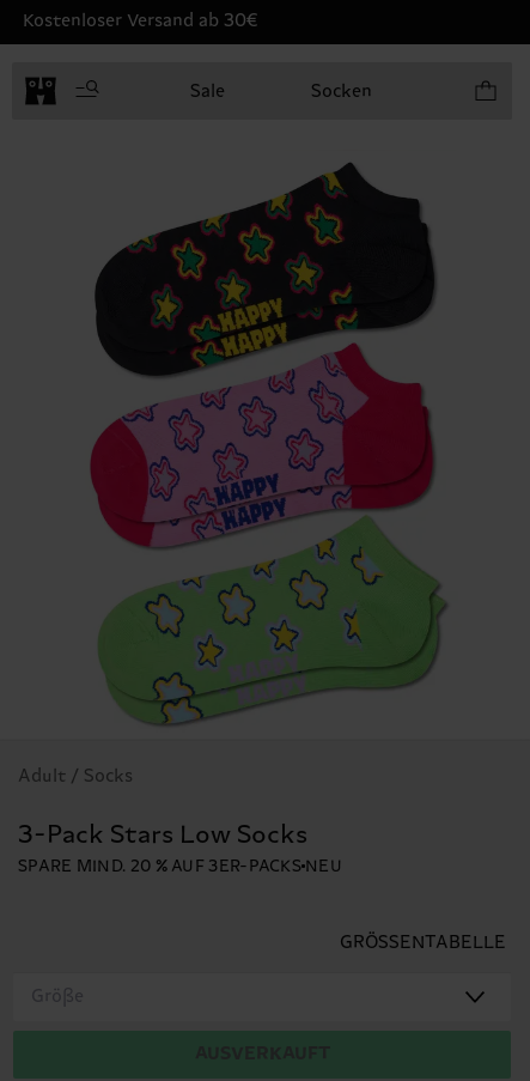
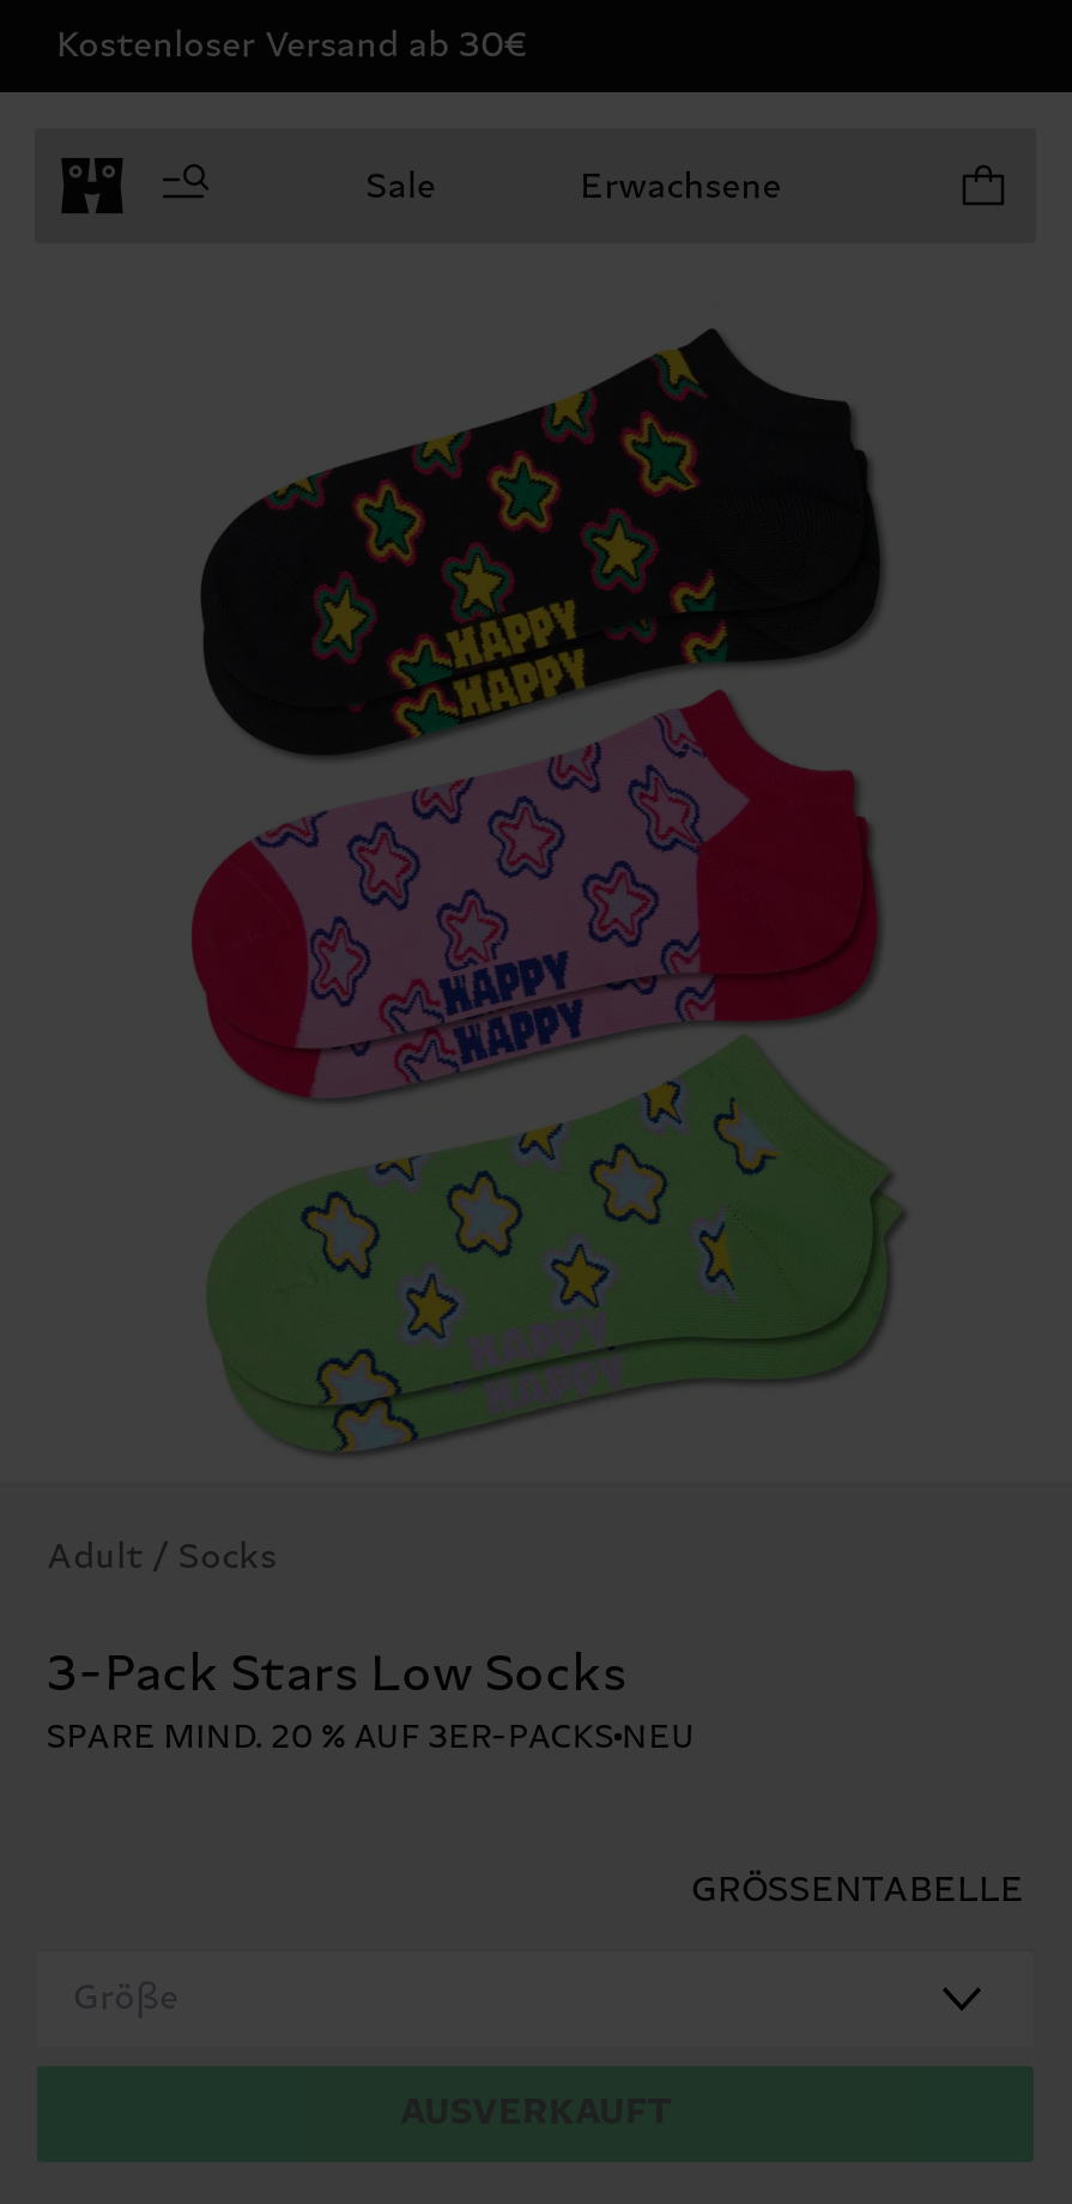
- Socken
+ Erwachsene
